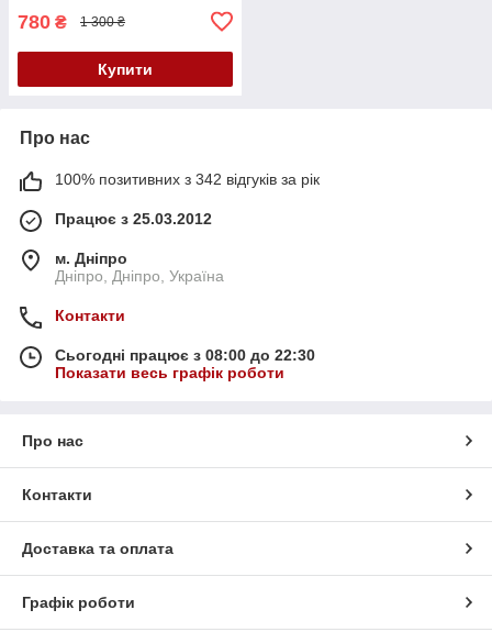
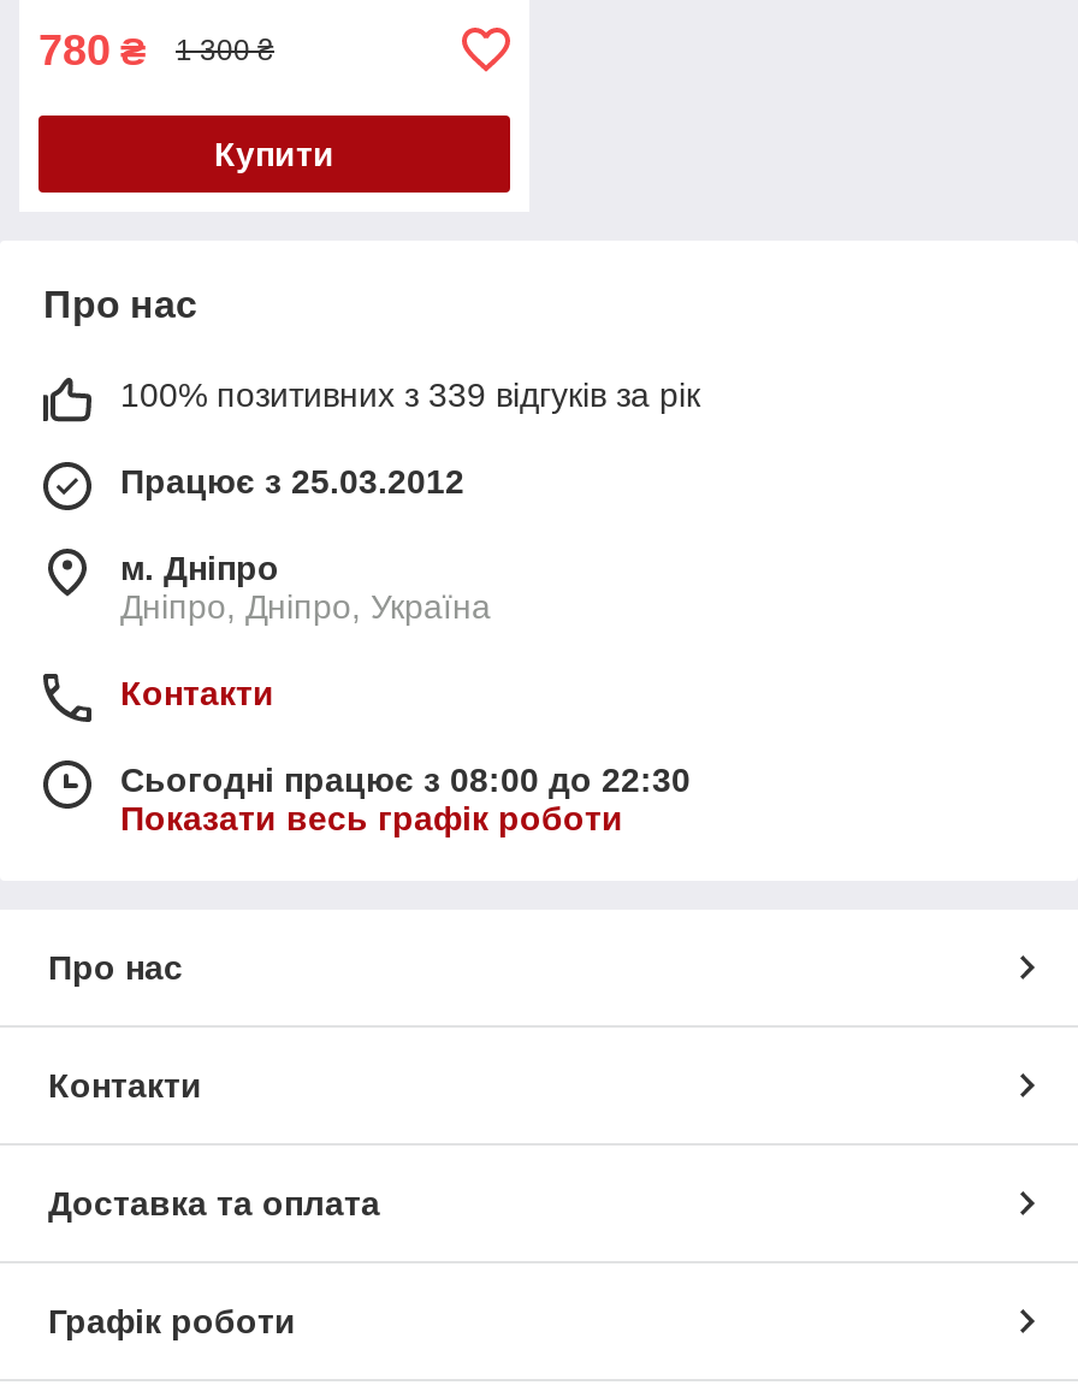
- 100% позитивних з 342 відгуків за рік
+ 100% позитивних з 339 відгуків за рік
